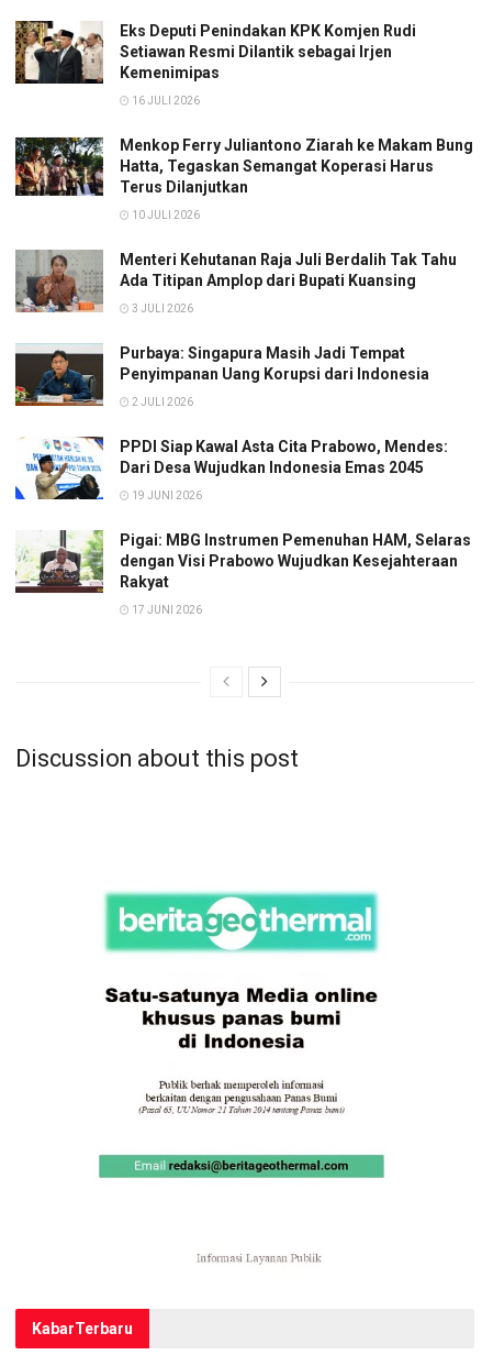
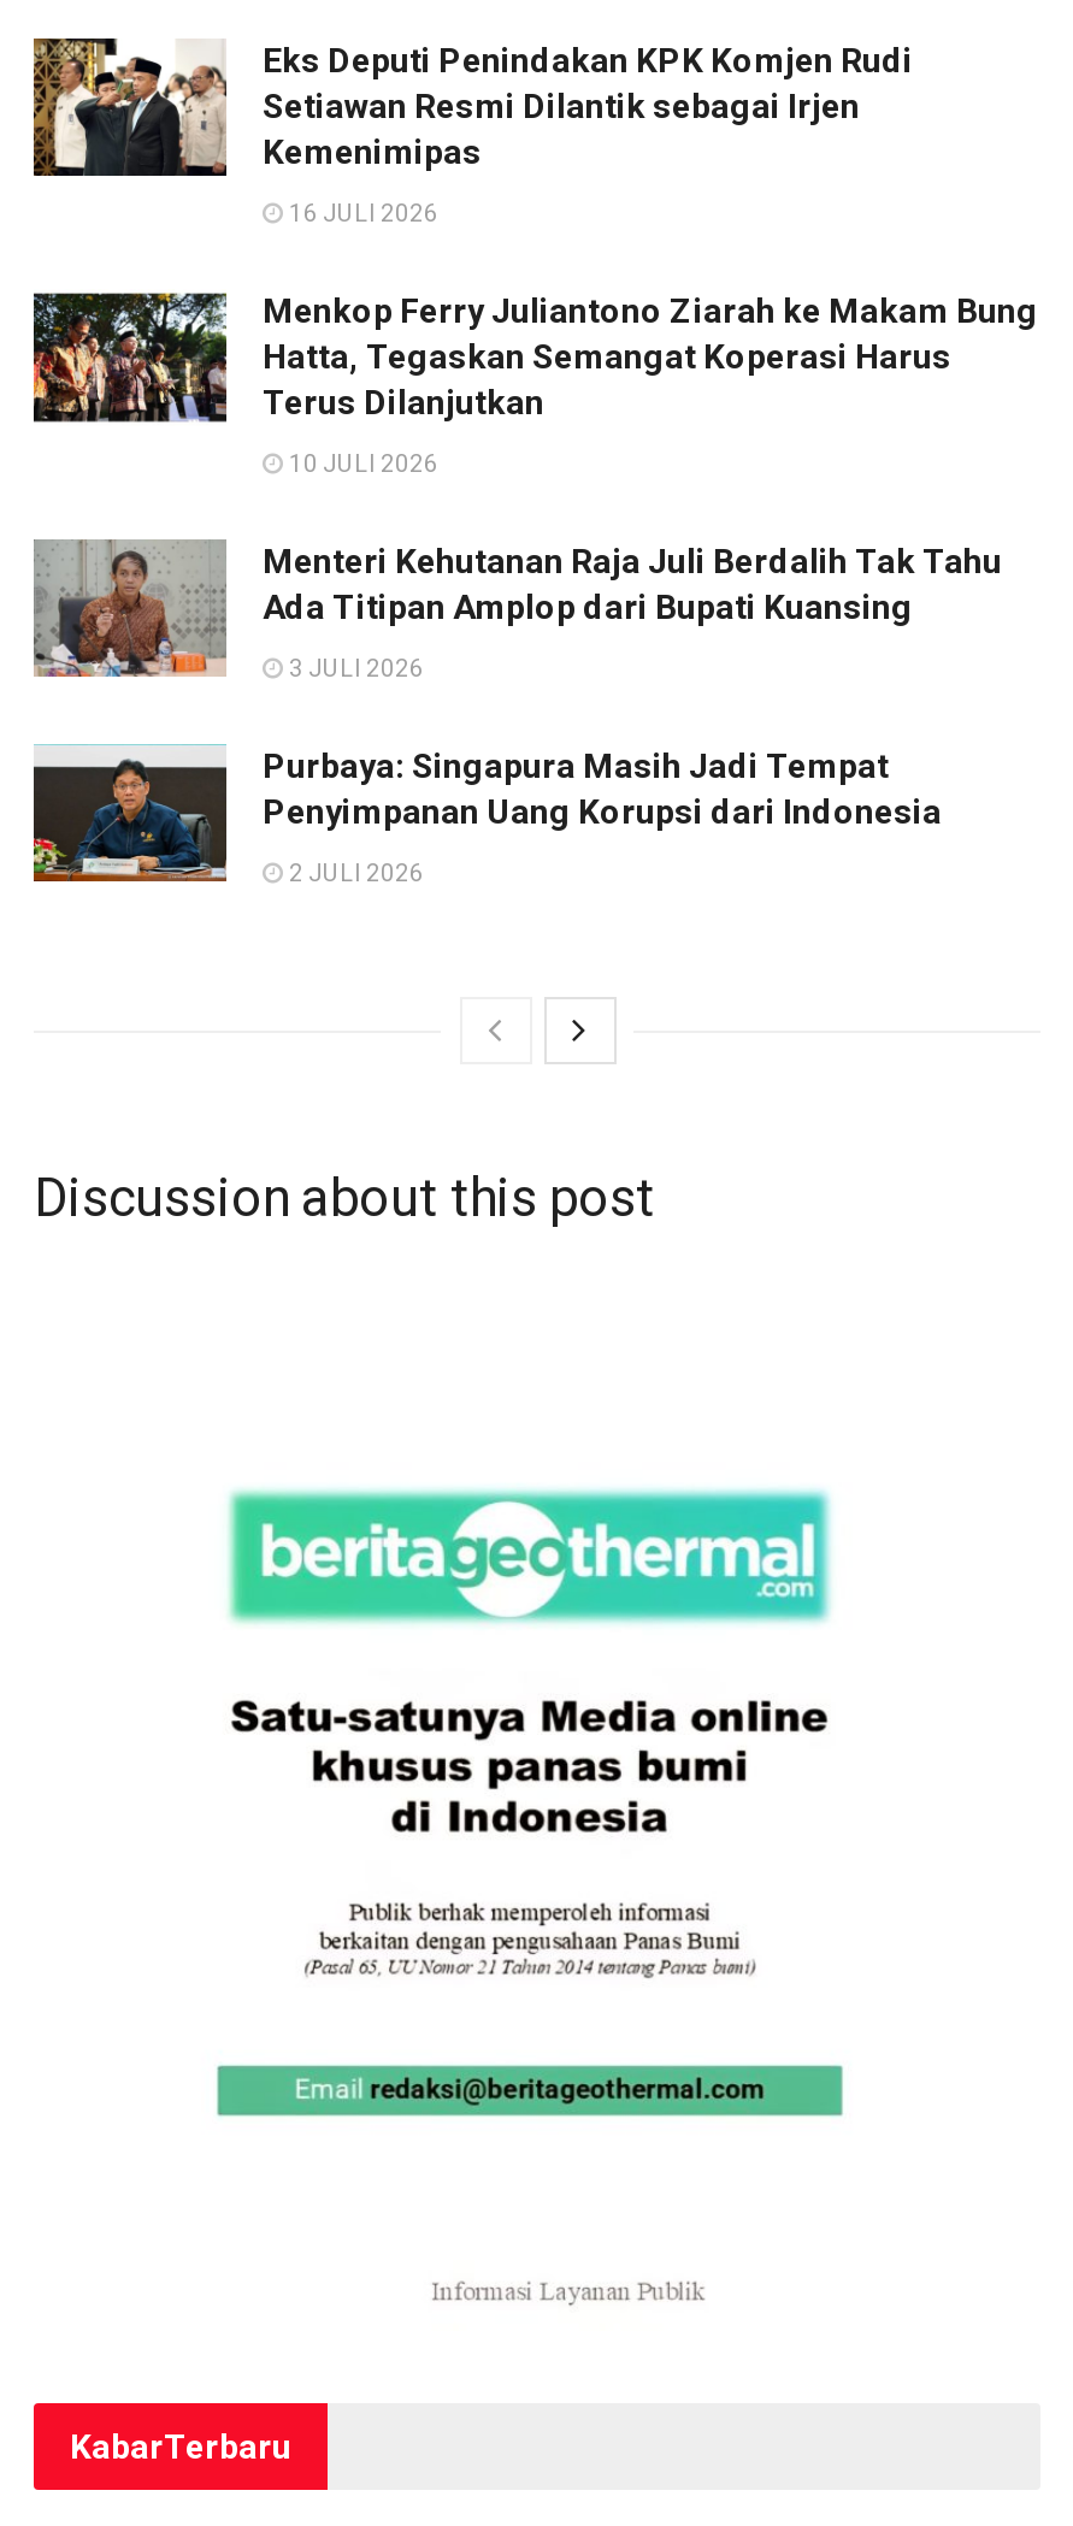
- [image]
- PPDI Siap Kawal Asta Cita Prabowo, Mendes:
- Dari Desa Wujudkan Indonesia Emas 2045
- 19 JUNI 2026
- Pigai: MBG Instrumen Pemenuhan HAM, Selaras
- dengan Visi Prabowo Wujudkan Kesejahteraan
- Rakyat
- 17 JUNI 2026

- [image]
